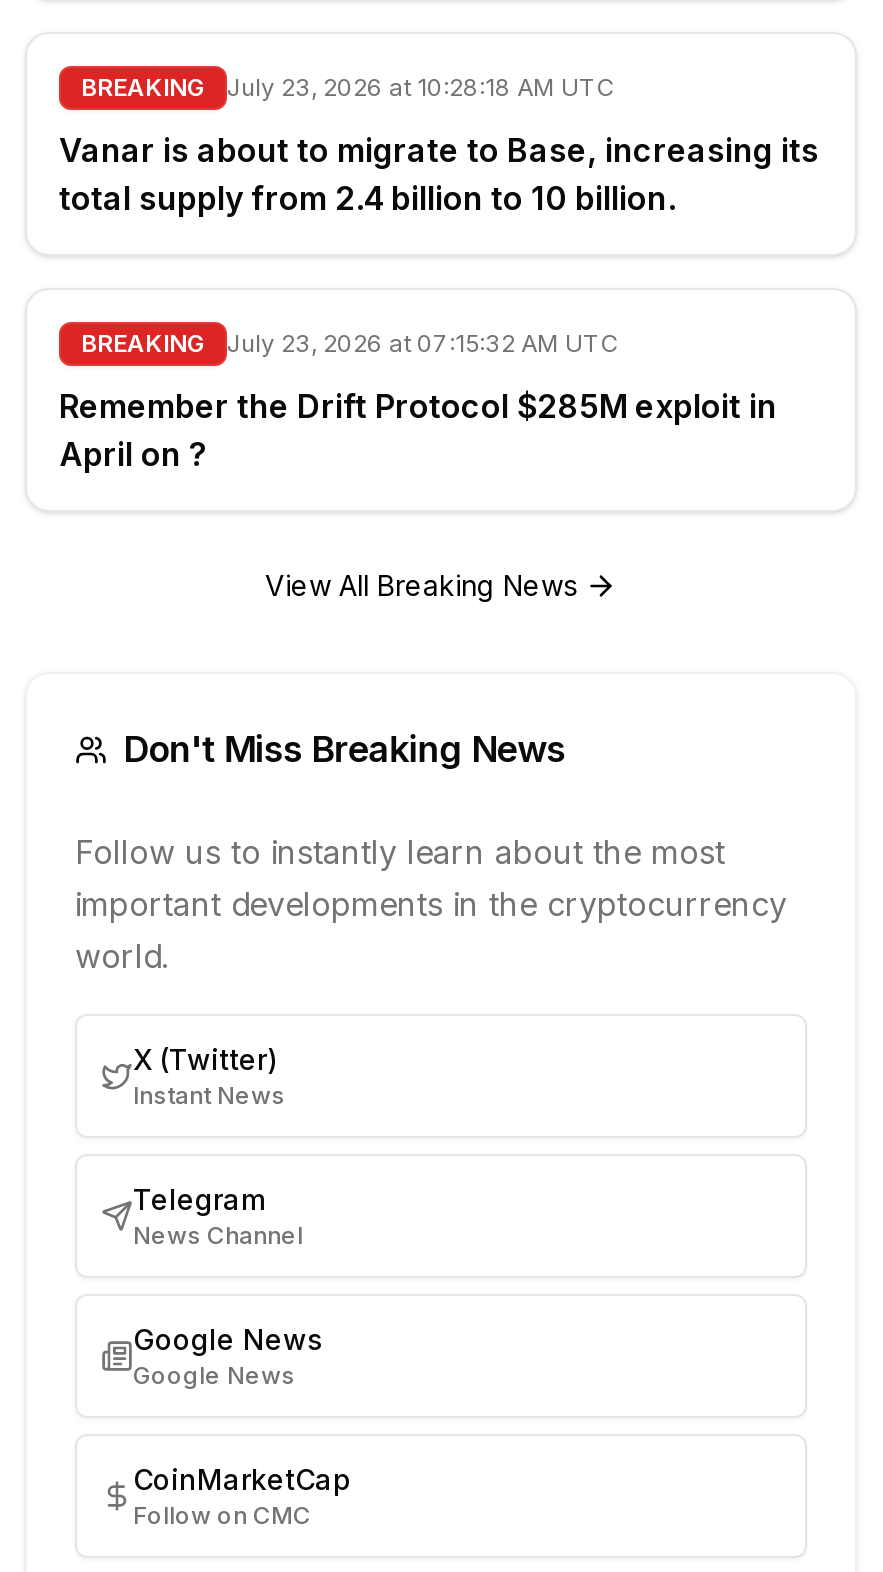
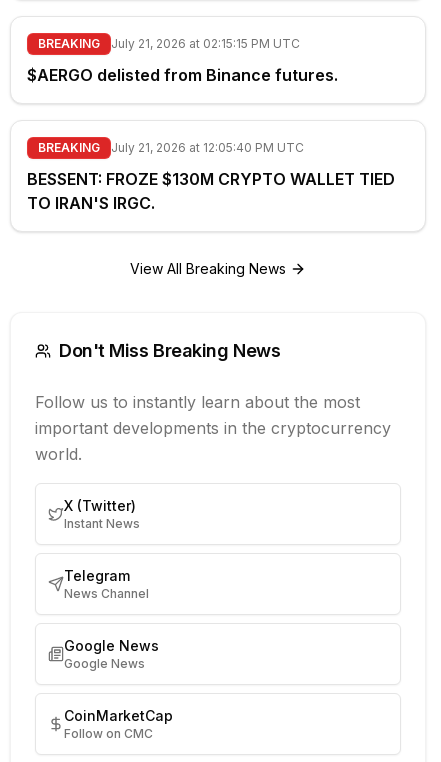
- BREAKING July 23, 2026 at 10:28:18 AM UTC
+ BREAKING July 21, 2026 at 02:15:15 PM UTC

- Vanar is about to migrate to Base, increasing its
- total supply from 2.4 billion to 10 billion.
+ $AERGO delisted from Binance futures.

- BREAKING July 23, 2026 at 07:15:32 AM UTC
+ BREAKING July 21, 2026 at 12:05:40 PM UTC

- Remember the Drift Protocol $285M exploit in
- April on ?
+ BESSENT: FROZE $130M CRYPTO WALLET TIED
+ TO IRAN'S IRGC.
